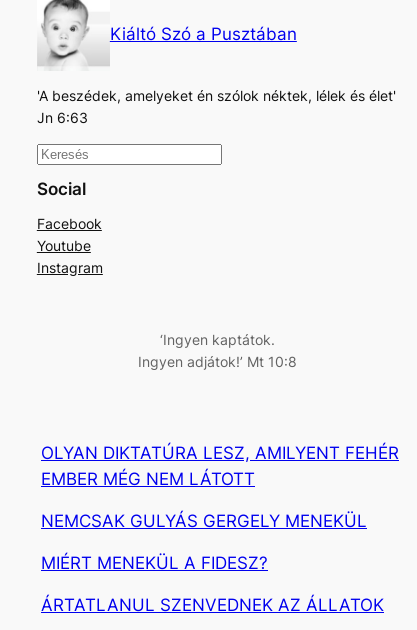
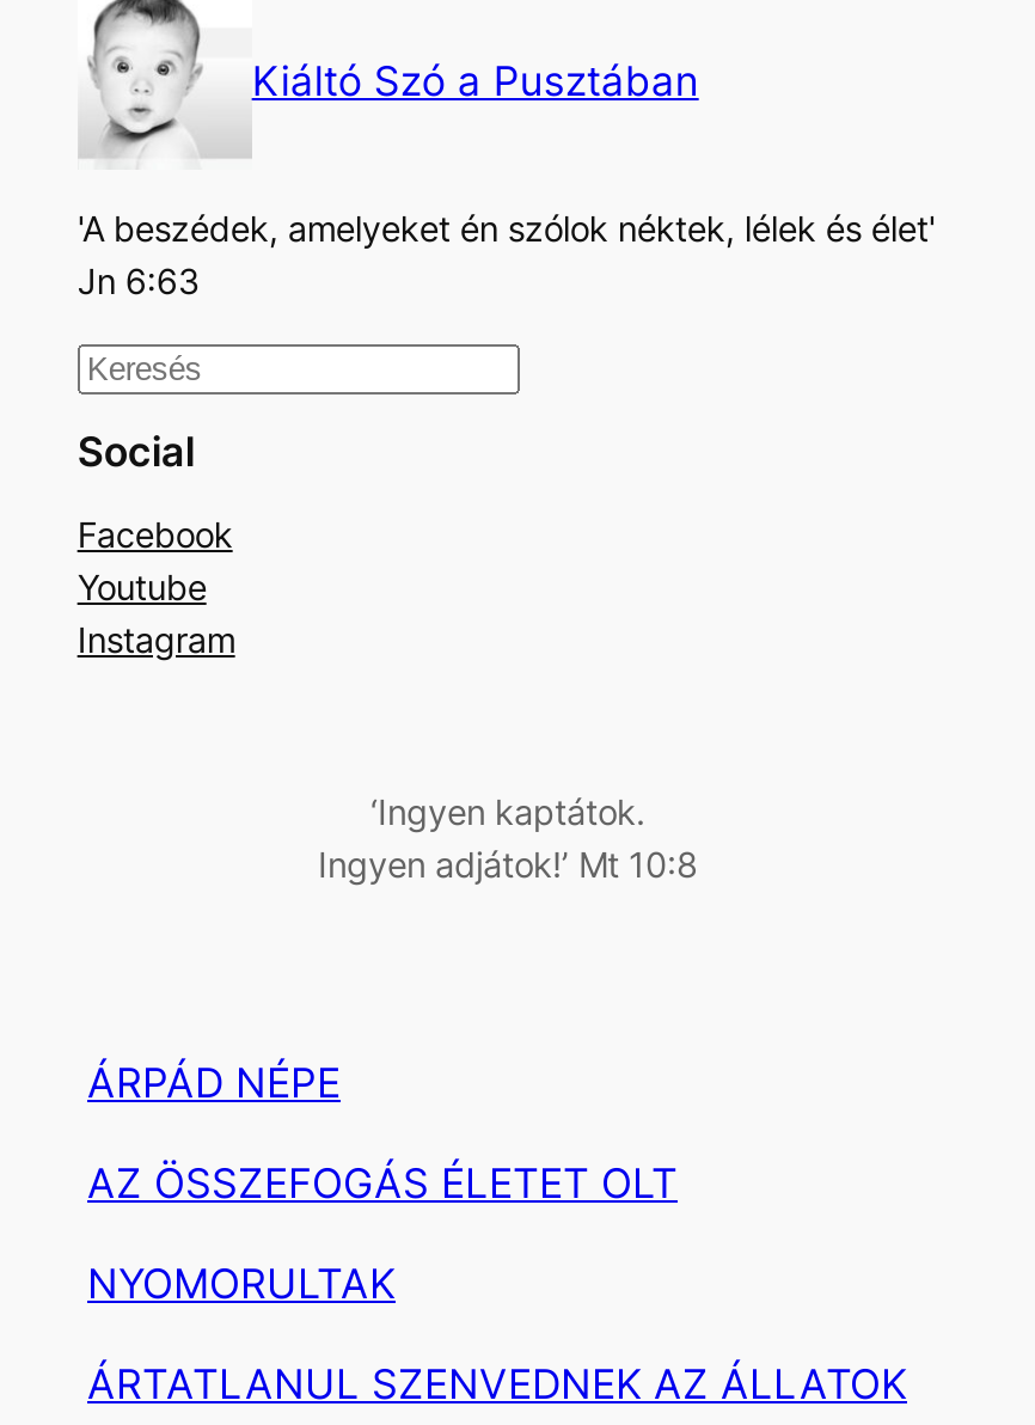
- OLYAN DIKTATÚRA LESZ, AMILYENT FEHÉR
- EMBER MÉG NEM LÁTOTT
+ ÁRPÁD NÉPE

- NEMCSAK GULYÁS GERGELY MENEKÜL
+ AZ ÖSSZEFOGÁS ÉLETET OLT

- MIÉRT MENEKÜL A FIDESZ?
+ NYOMORULTAK
